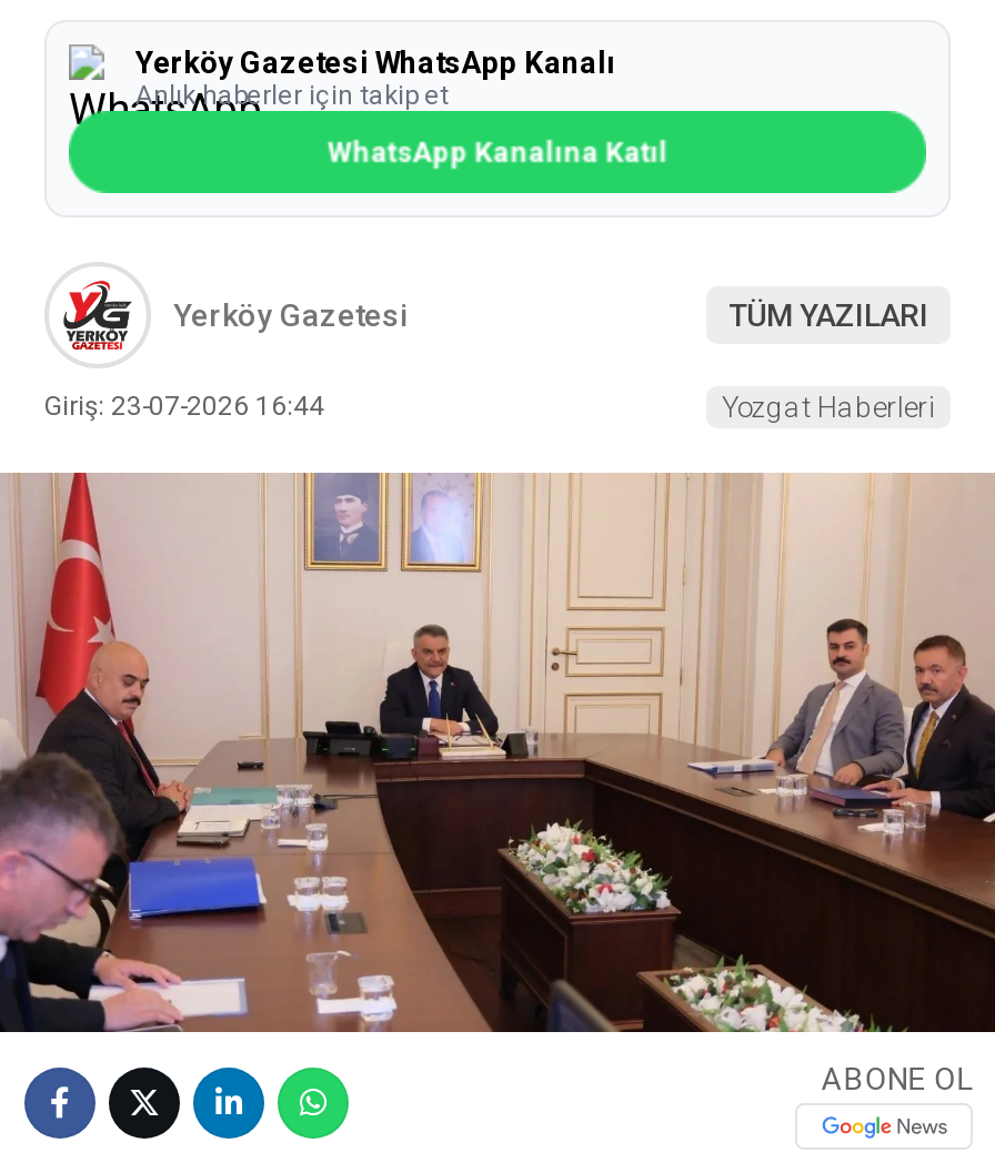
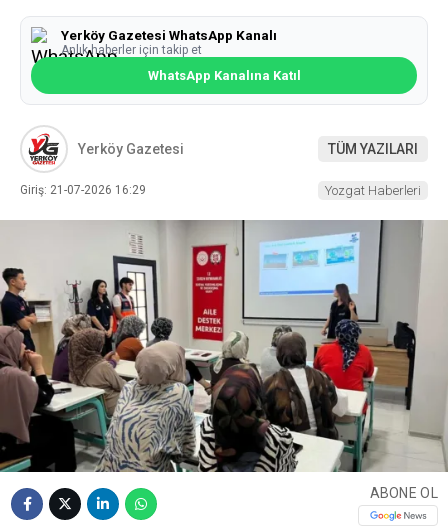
- Giriş: 23-07-2026 16:44
+ Giriş: 21-07-2026 16:29

- [image]
+ [image]
